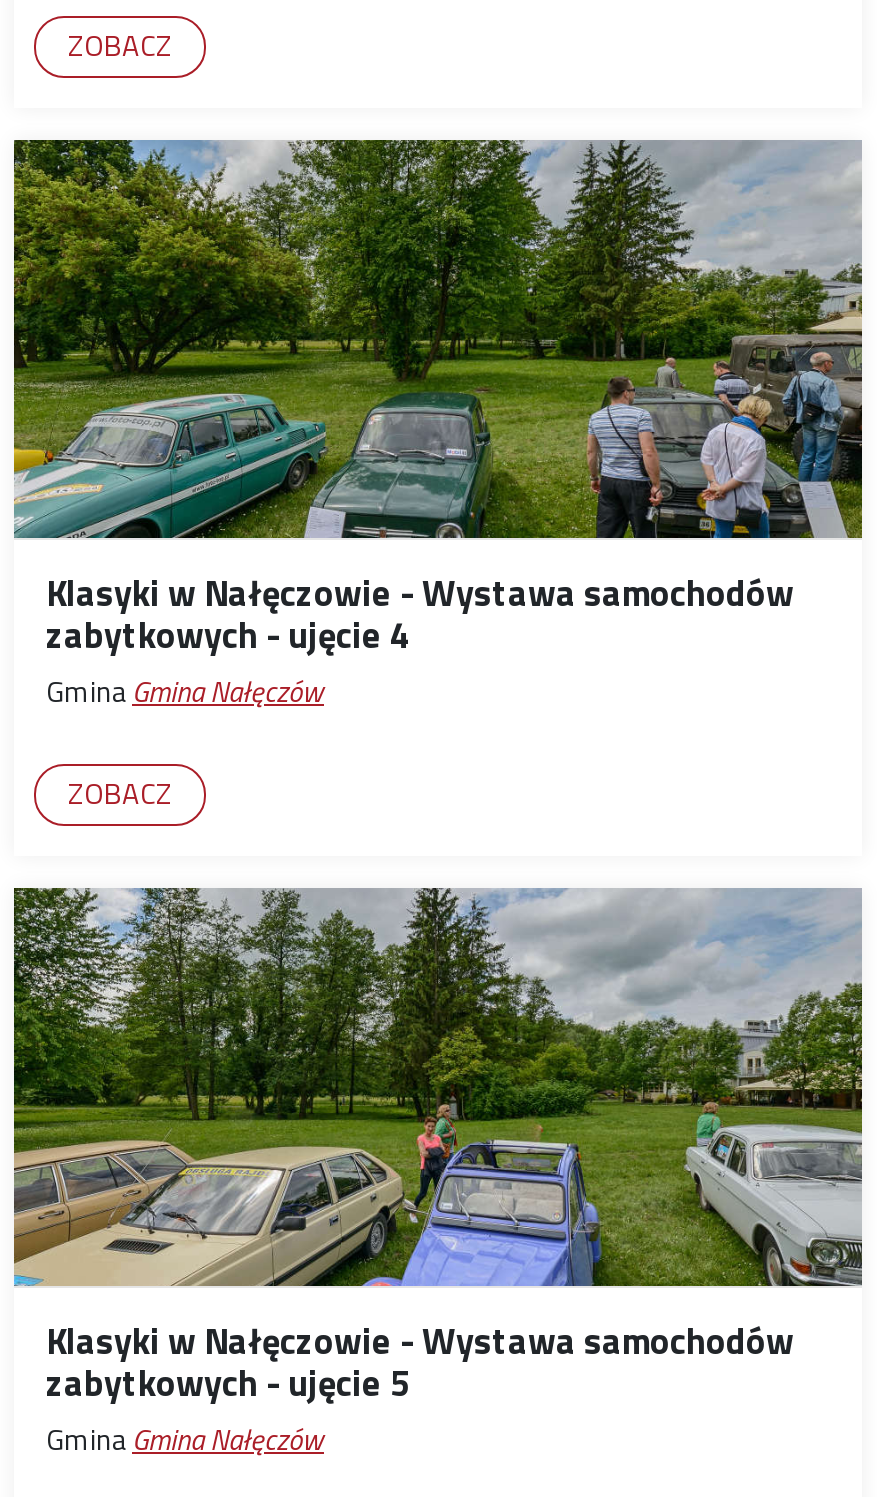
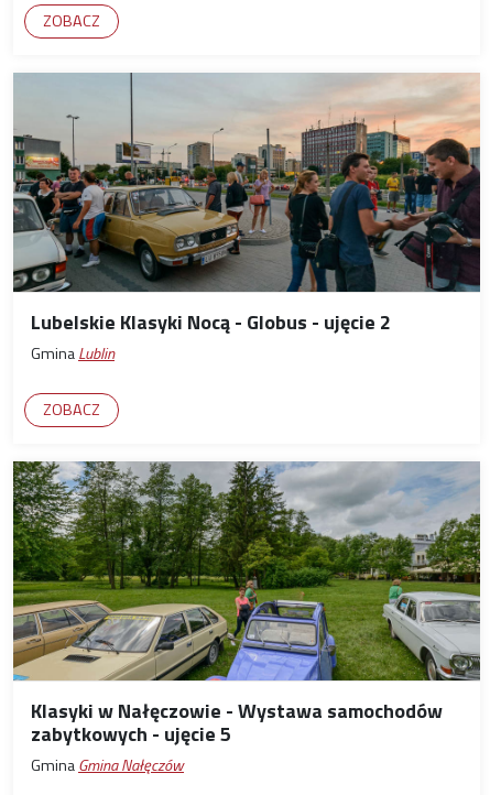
- [image]
- Klasyki w Nałęczowie - Wystawa samochodów
- zabytkowych - ujęcie 4
- Gmina Gmina Nałęczów
+ [image]
+ Lubelskie Klasyki Nocą - Globus - ujęcie 2
+ Gmina Lublin
